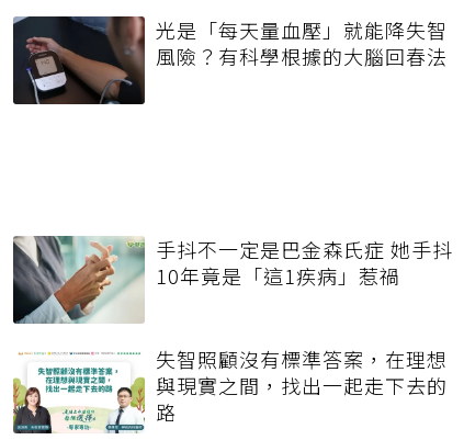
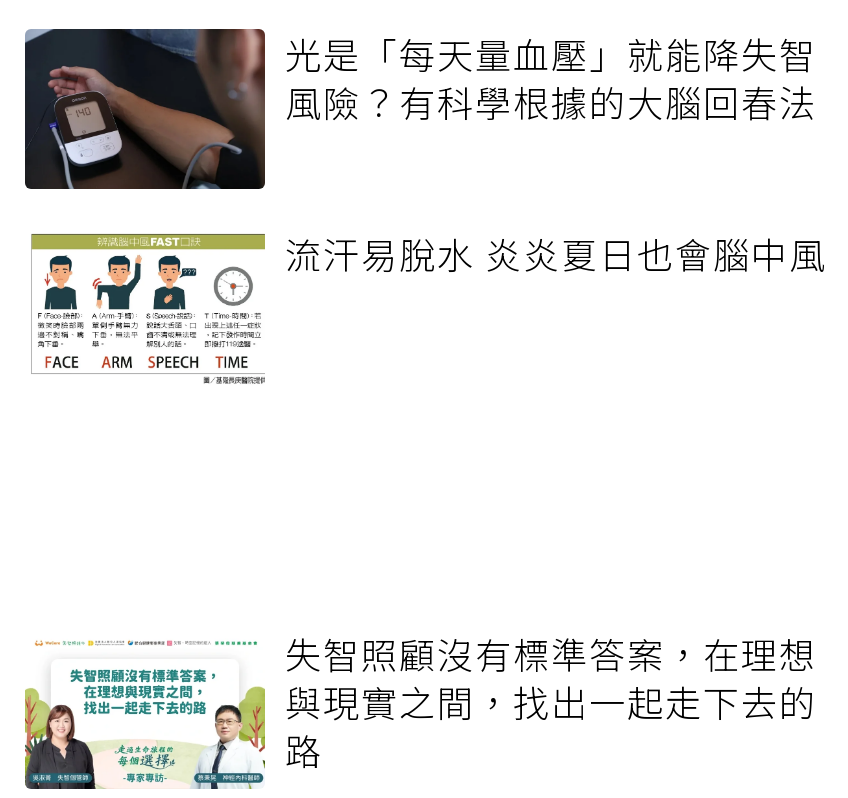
+ [image]

- [image]

- 手抖不一定是巴金森氏症 她手抖
- 10年竟是「這1疾病」惹禍
+ 流汗易脫水 炎炎夏日也會腦中風
